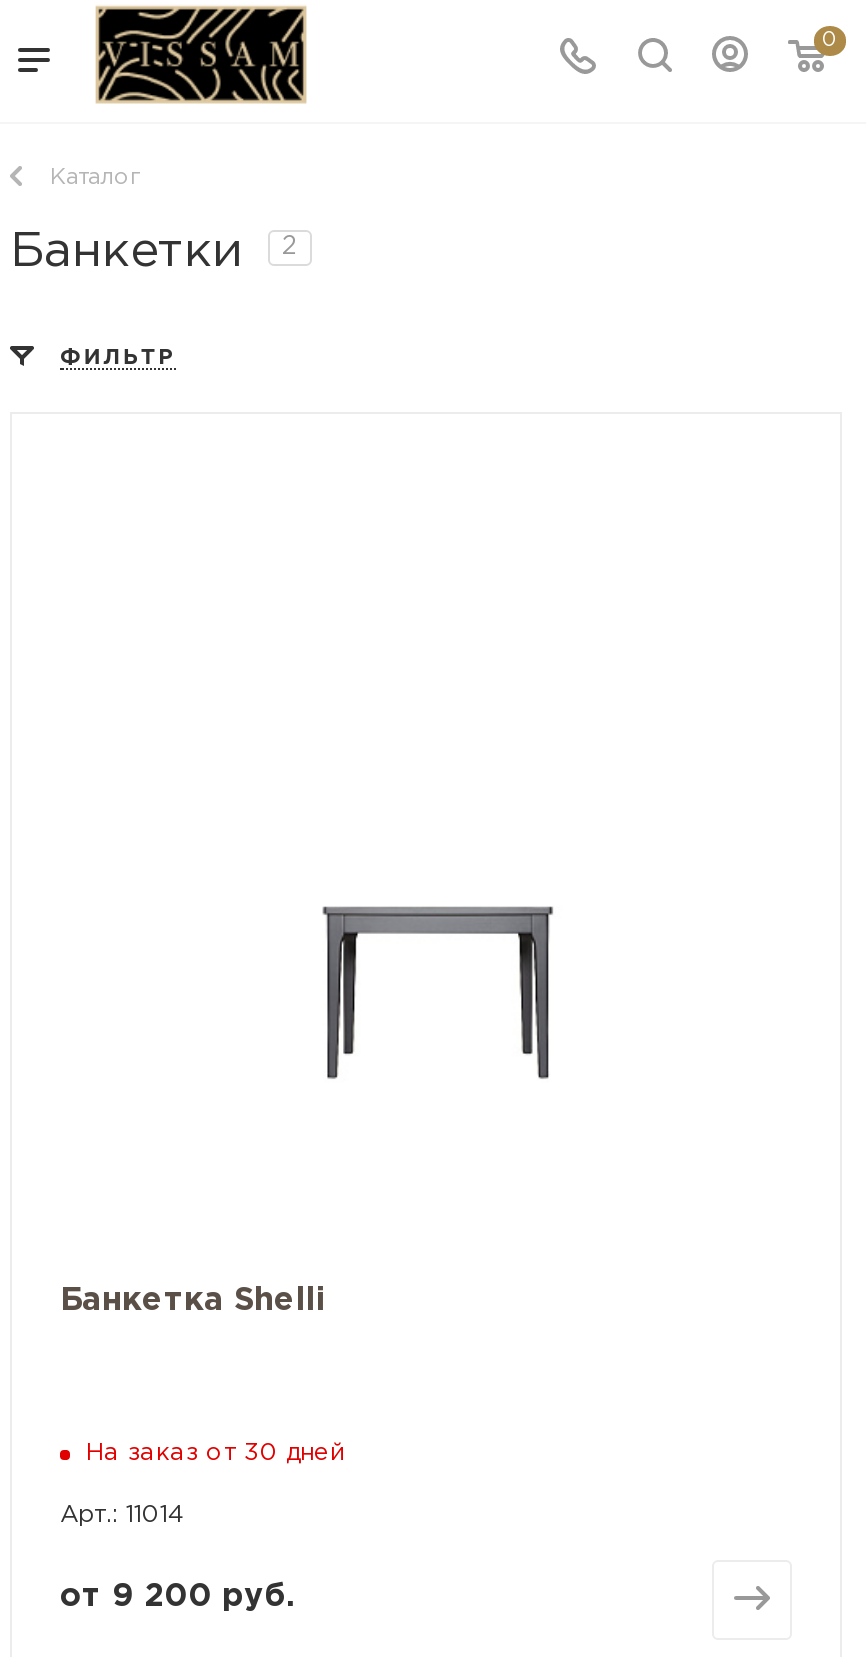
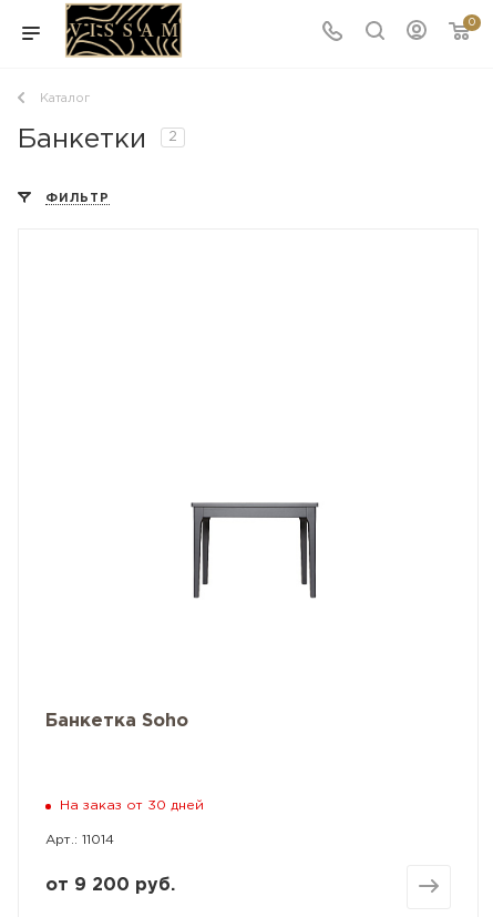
- Банкетка Shelli
+ Банкетка Soho
